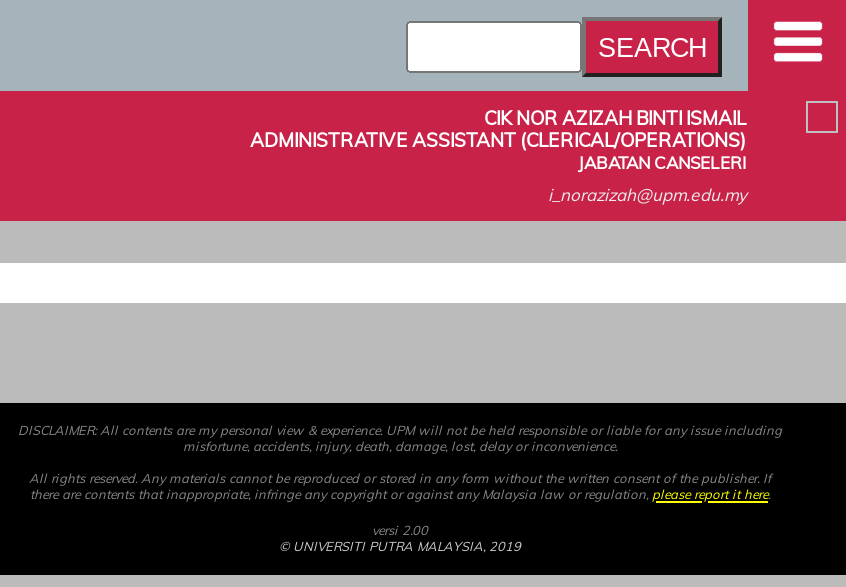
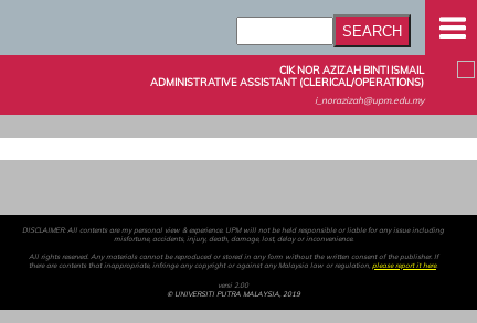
- JABATAN CANSELERI
